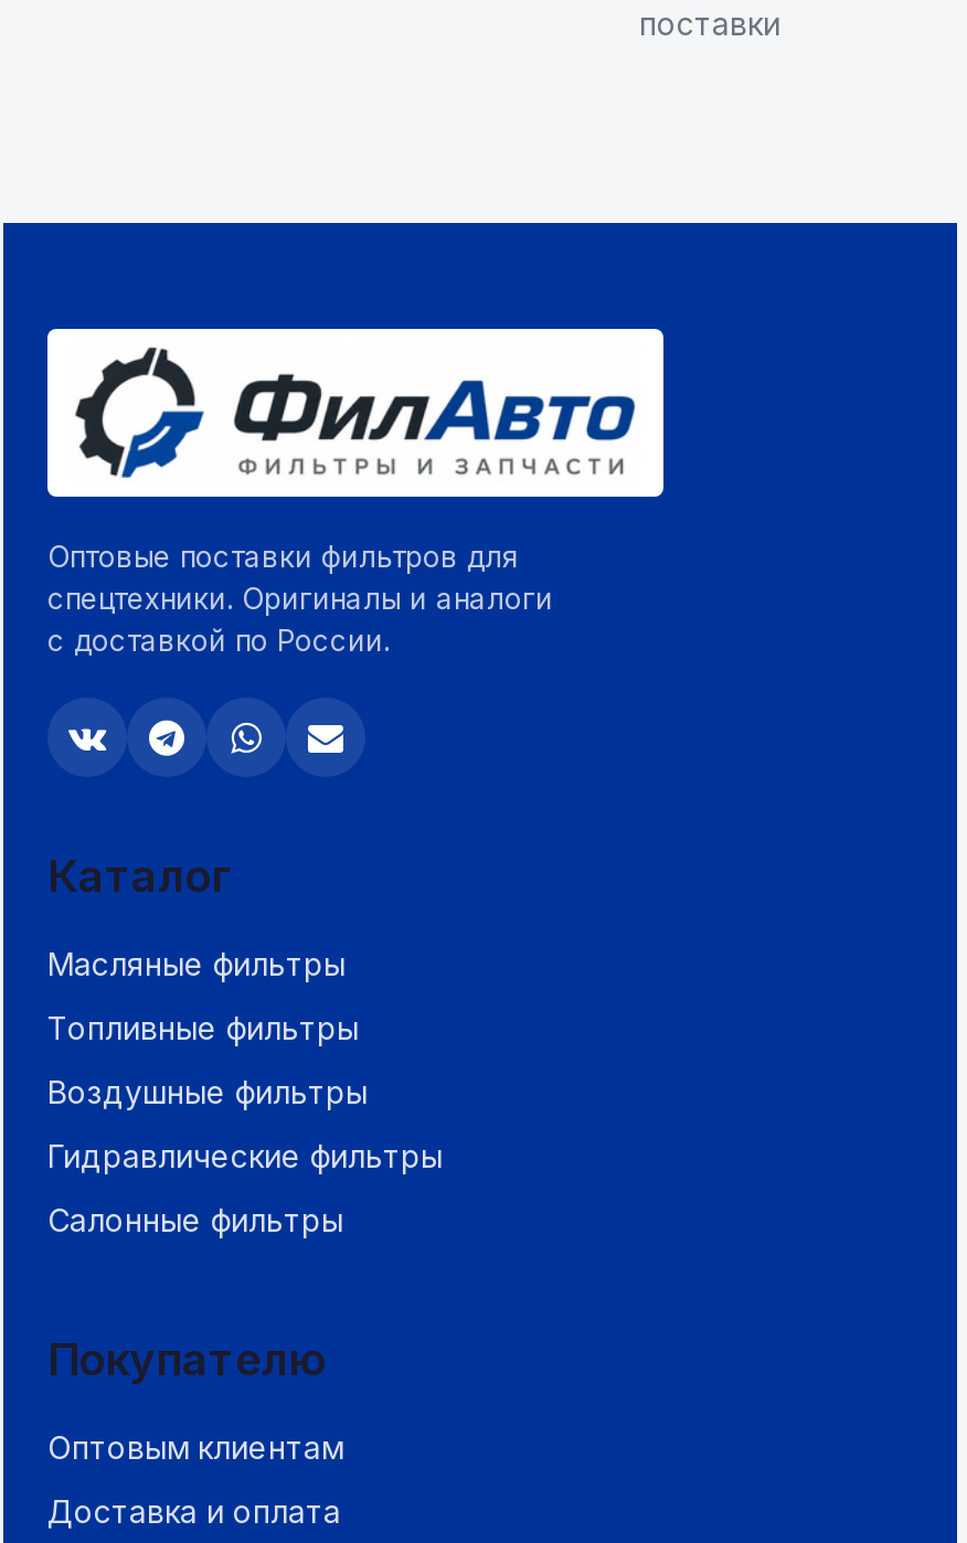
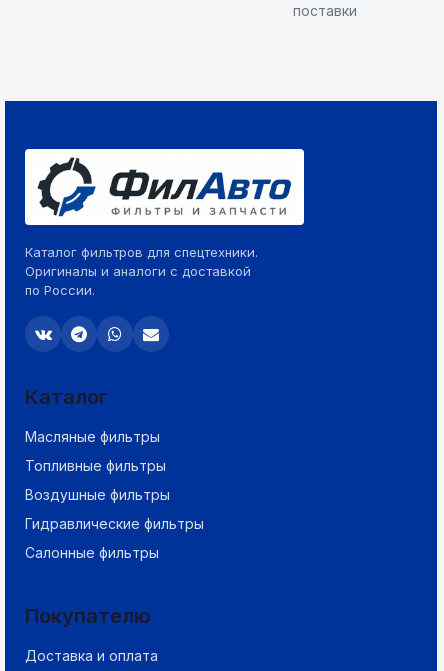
- Оптовые поставки фильтров для
- спецтехники. Оригиналы и аналоги
- с доставкой по России.
+ Каталог фильтров для спецтехники.
+ Оригиналы и аналоги с доставкой
+ по России.

- Оптовым клиентам
